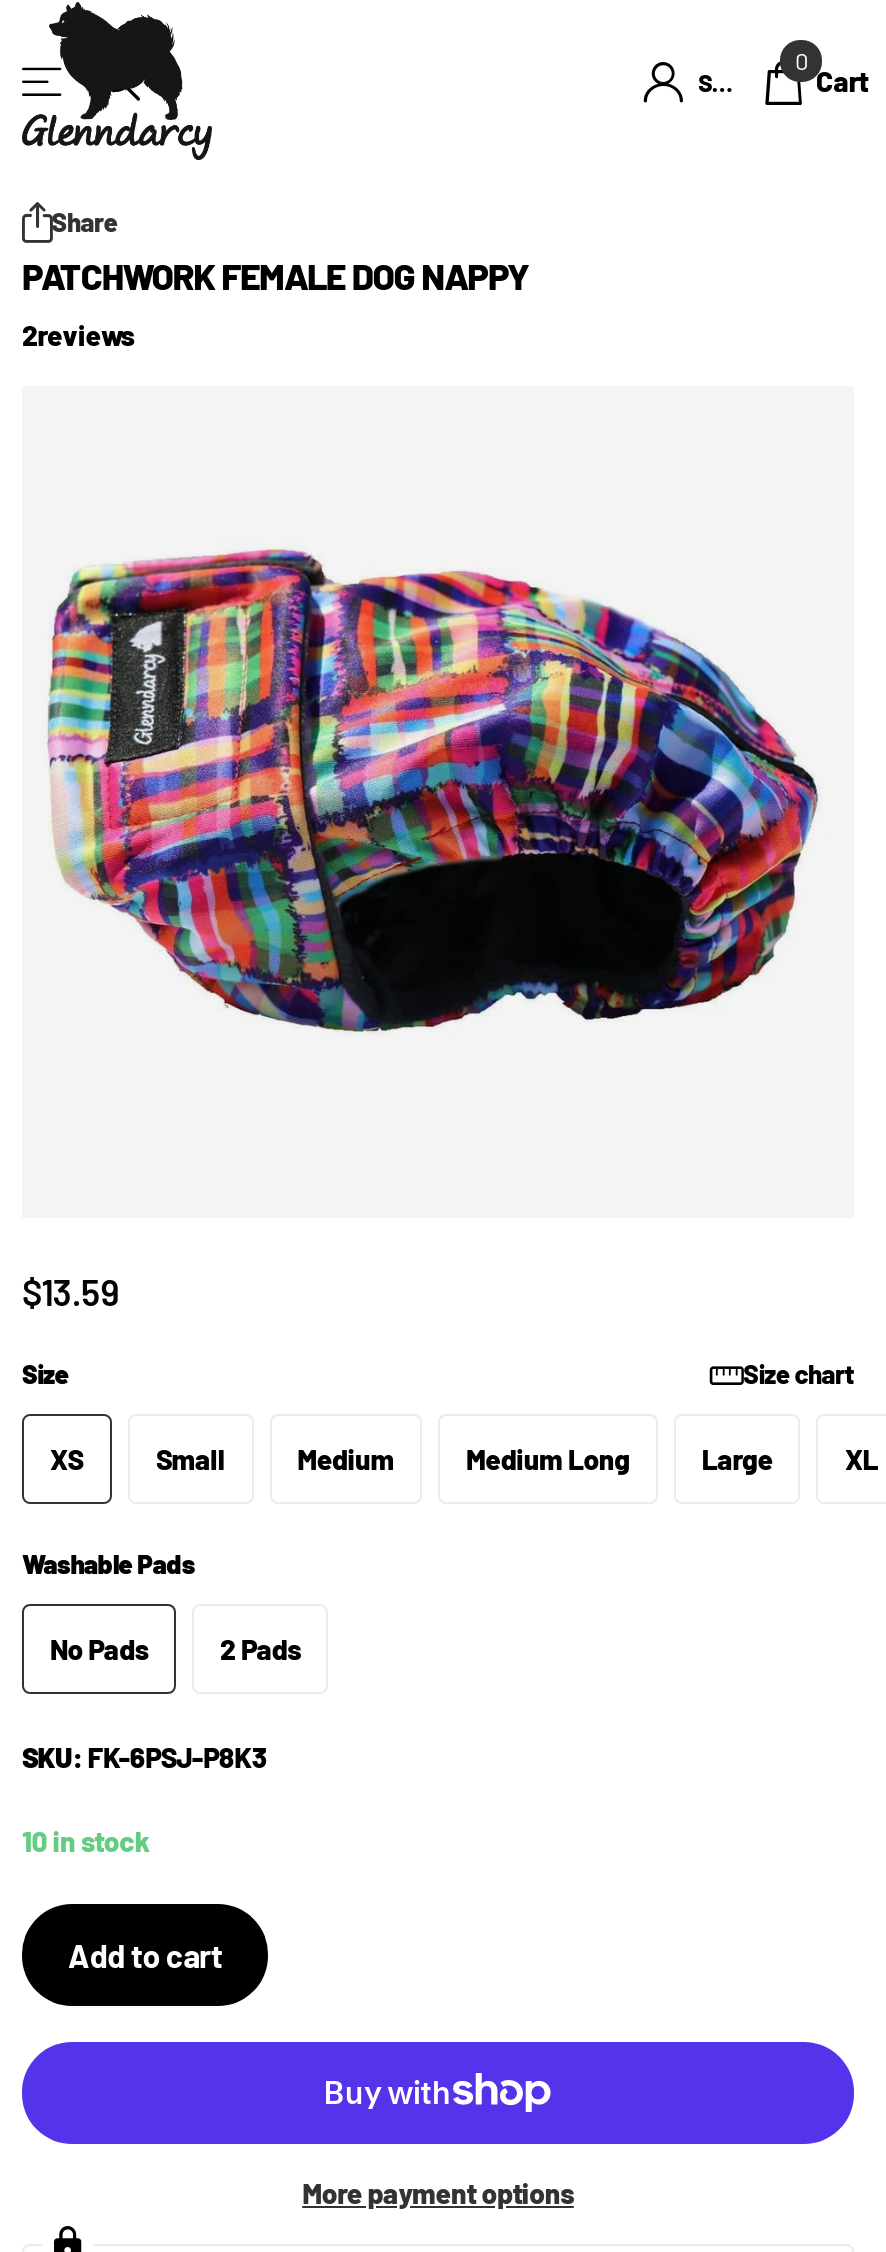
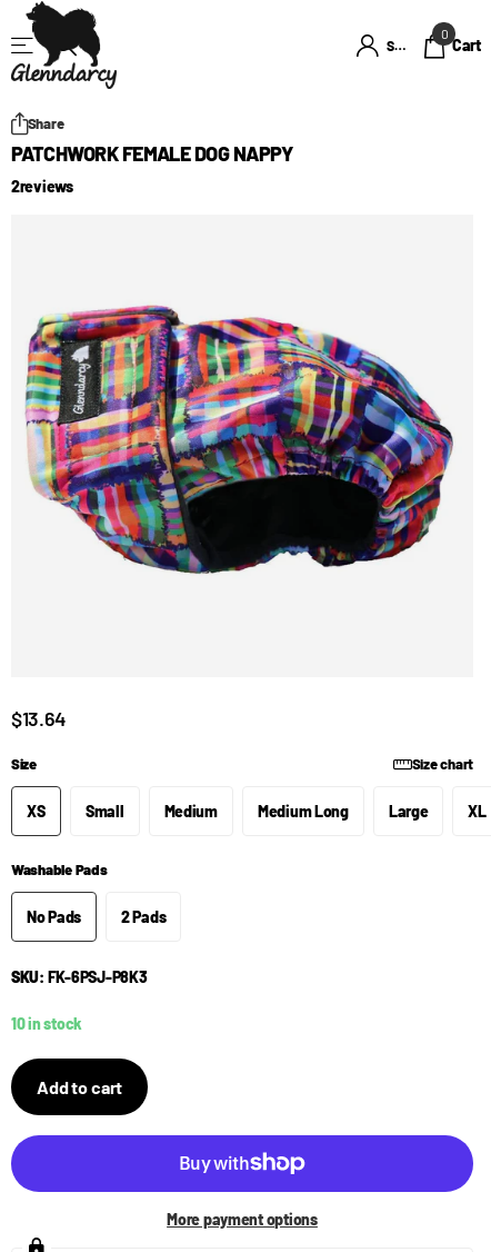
- $13.59
+ $13.64
